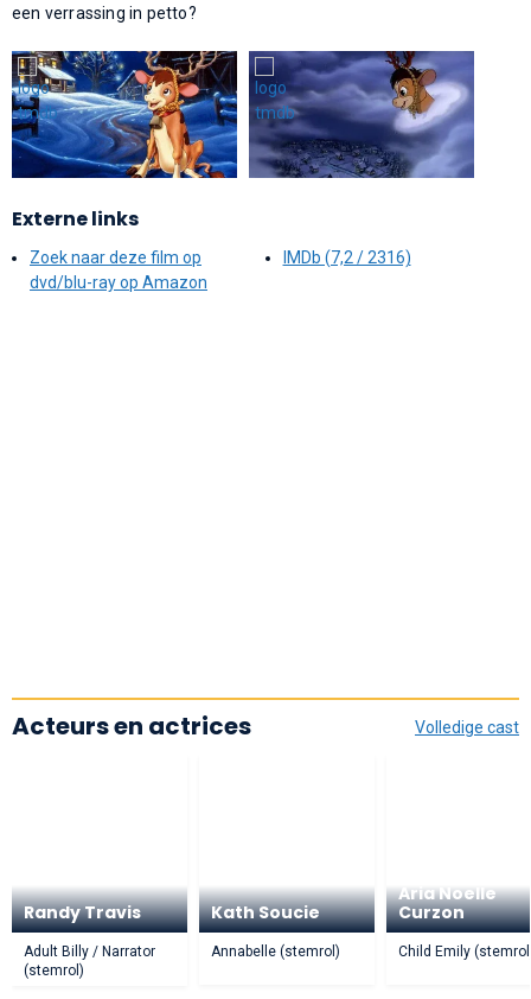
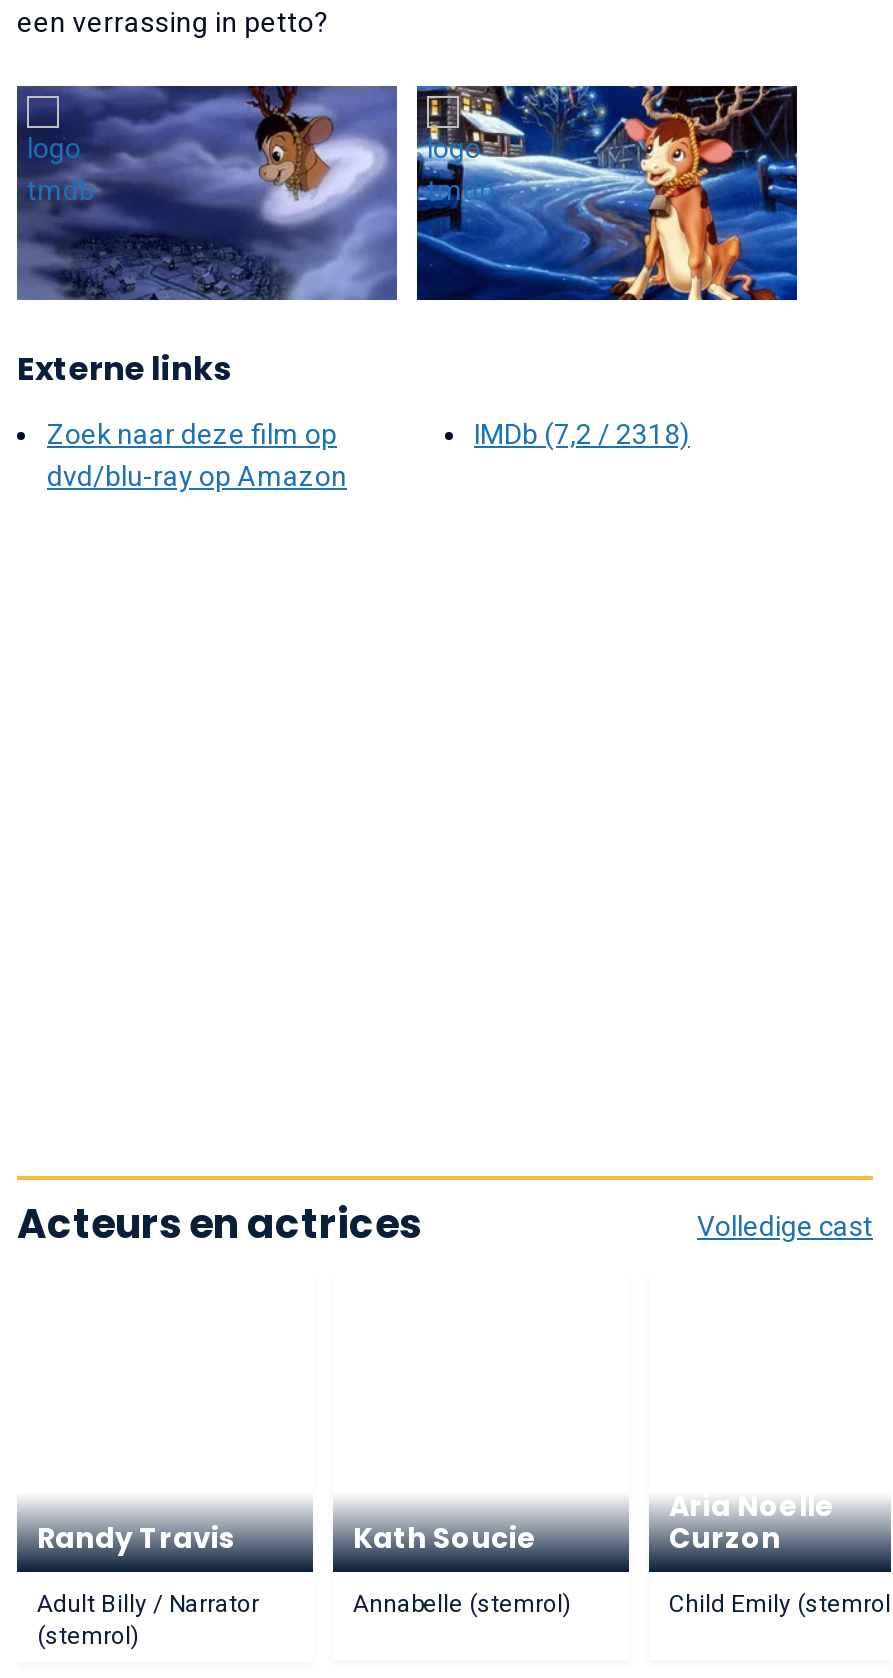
- [image]
+ [image]

- [image]
+ [image]

- IMDb (7,2 / 2316)
+ IMDb (7,2 / 2318)
